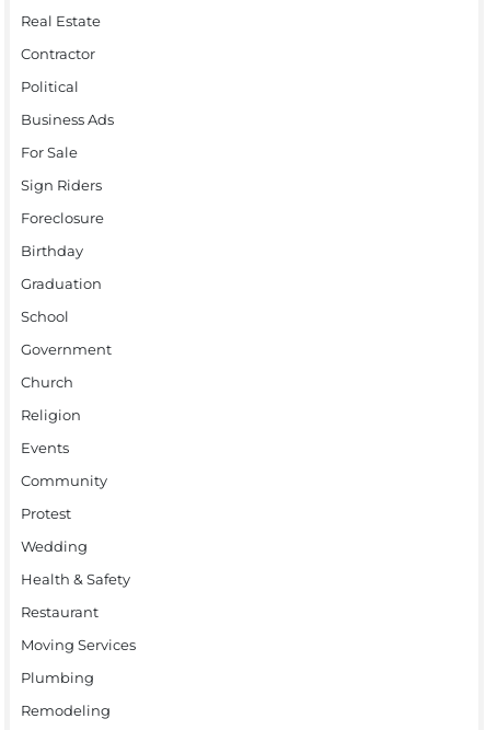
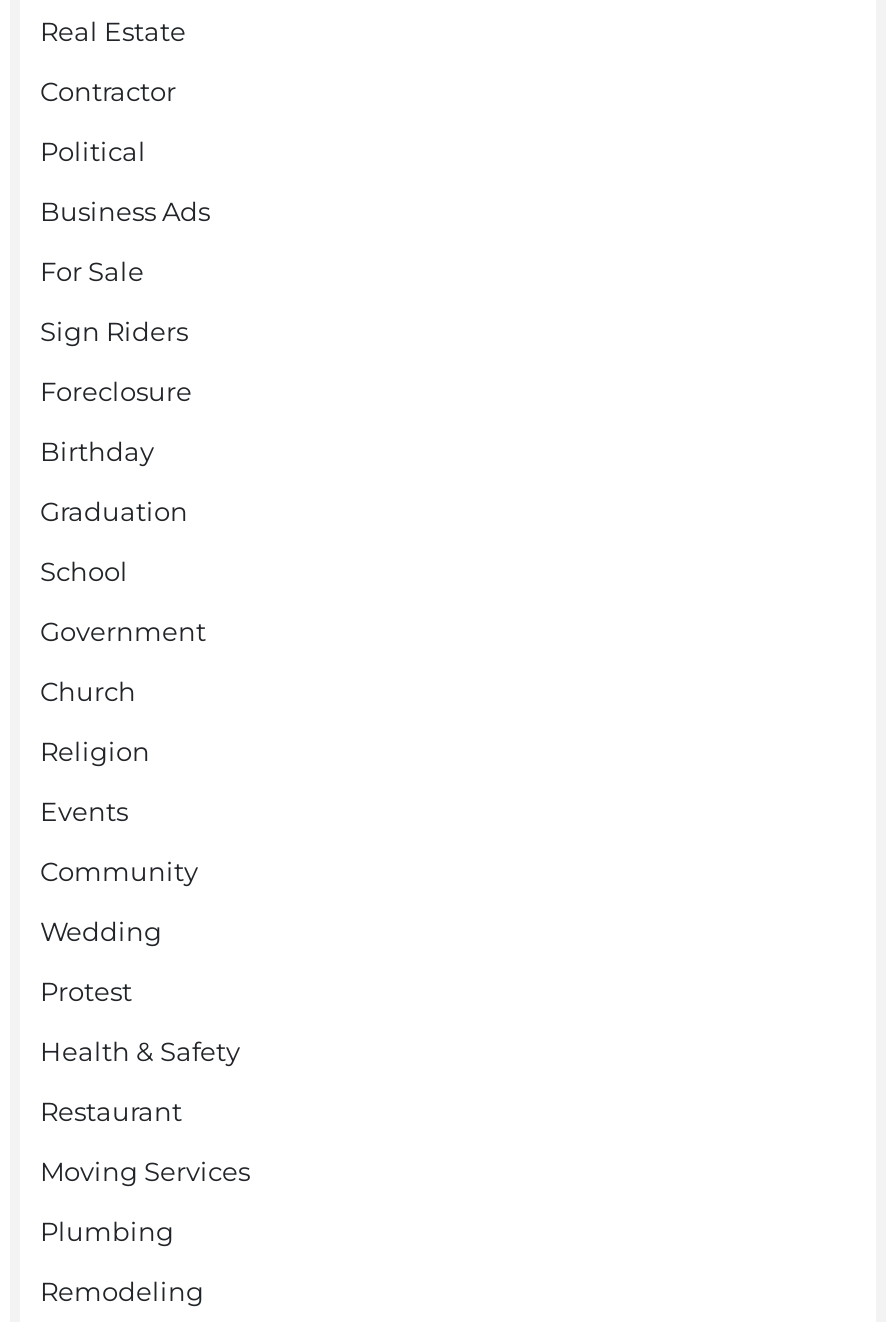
moved down: Protest

moved up: Wedding
